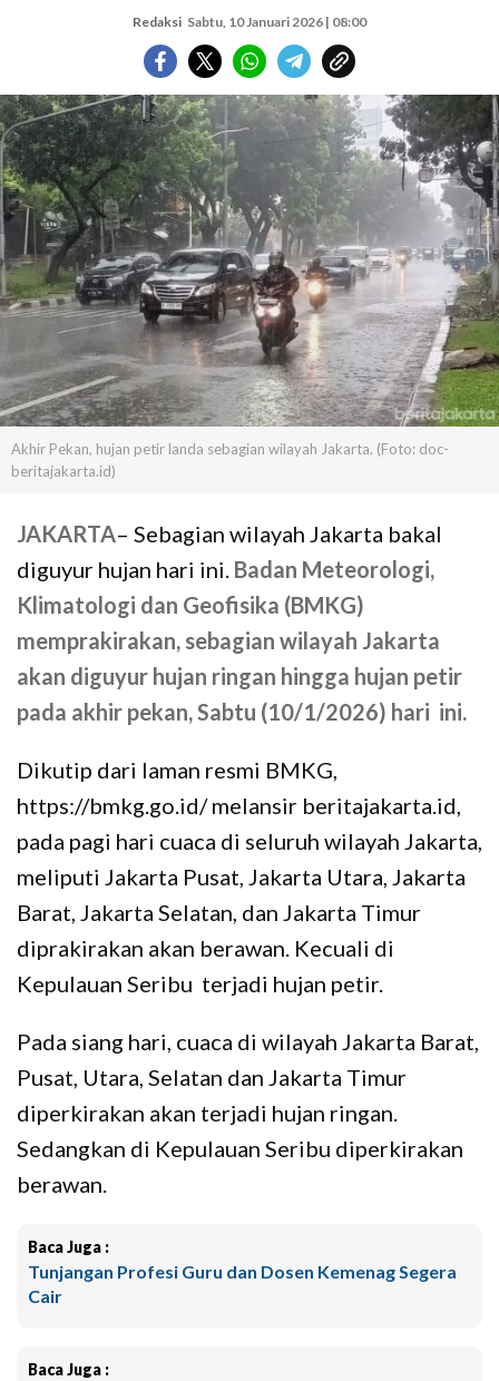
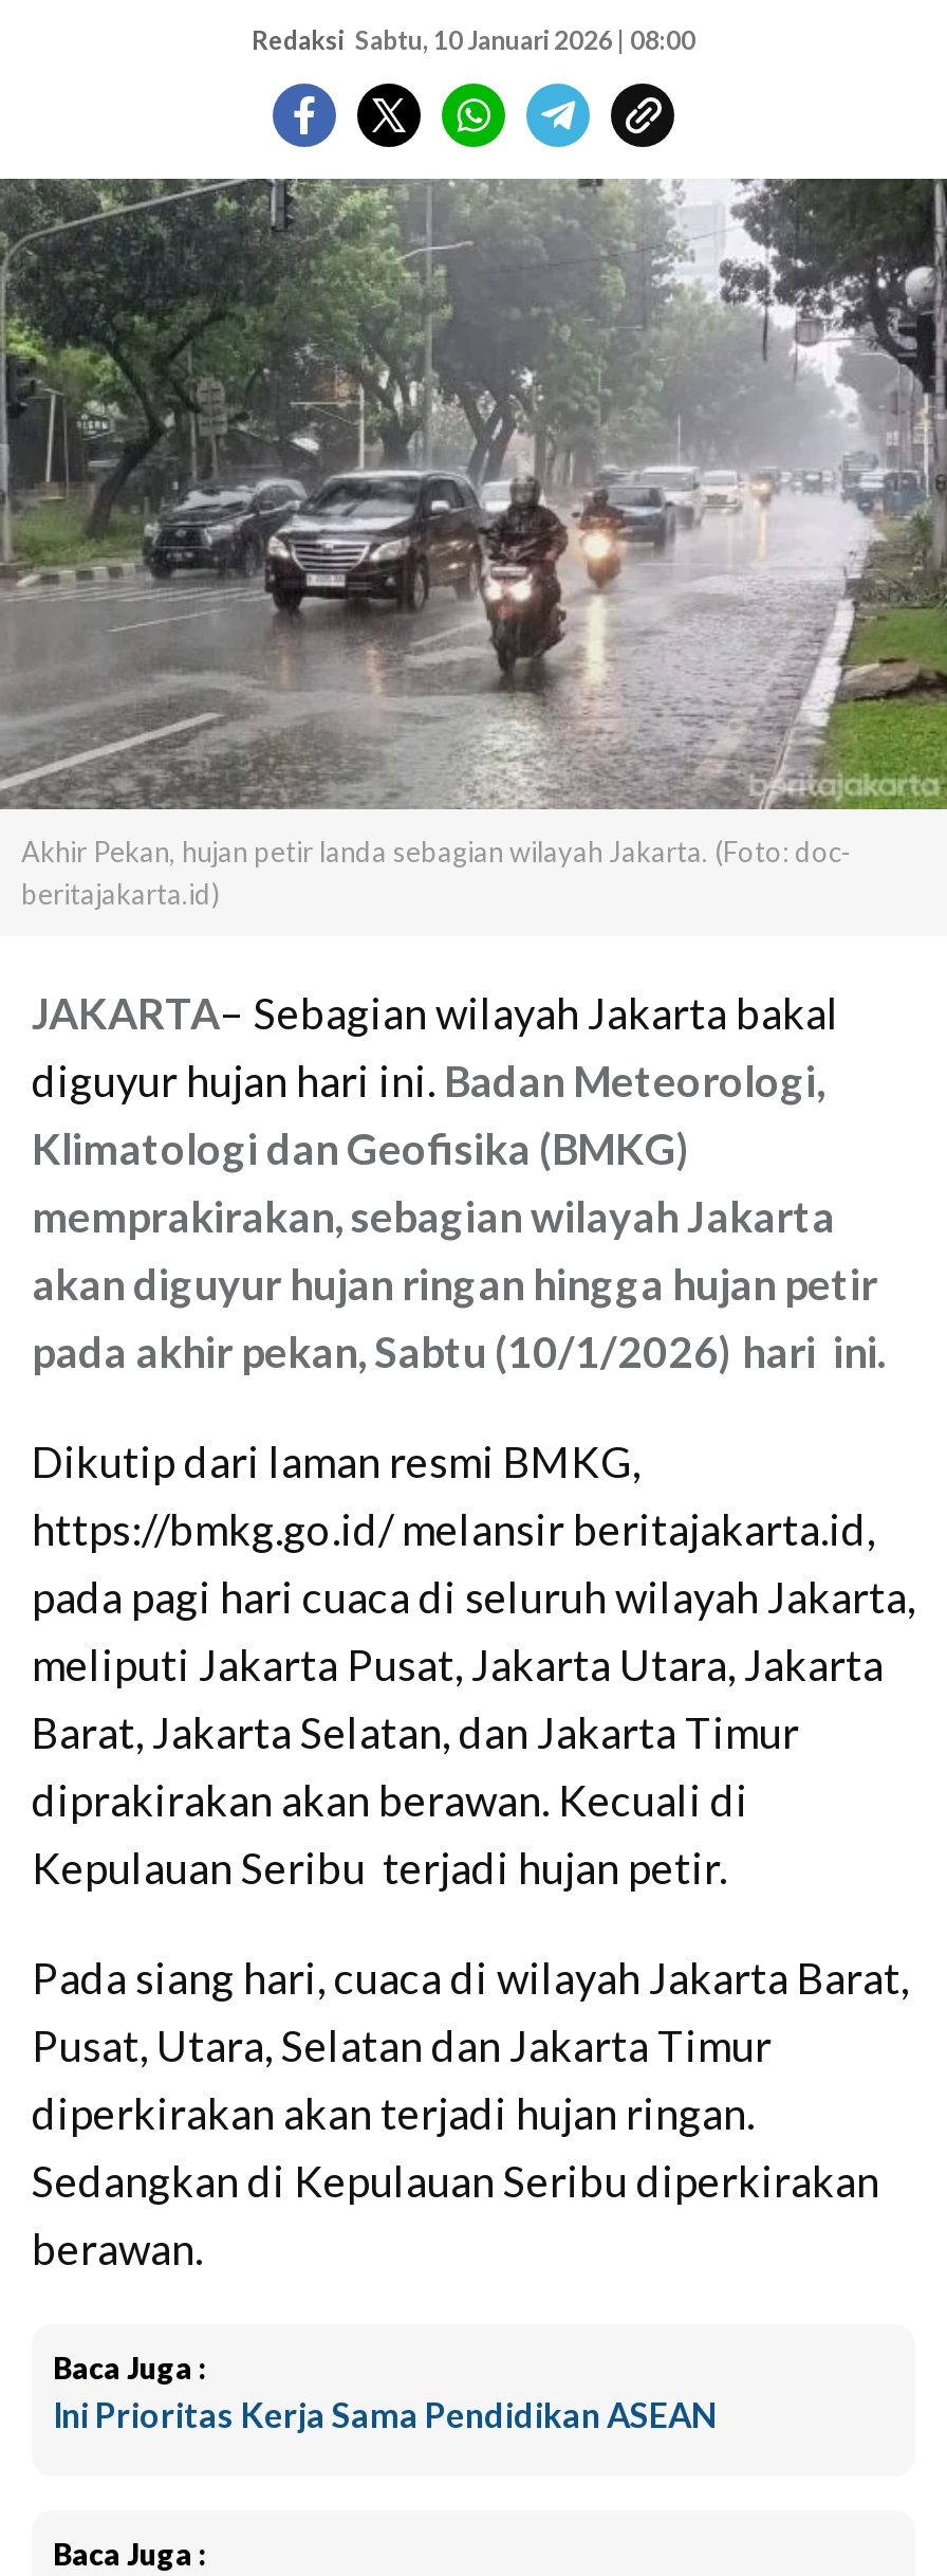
- Tunjangan Profesi Guru dan Dosen Kemenag Segera
- Cair
+ Ini Prioritas Kerja Sama Pendidikan ASEAN
